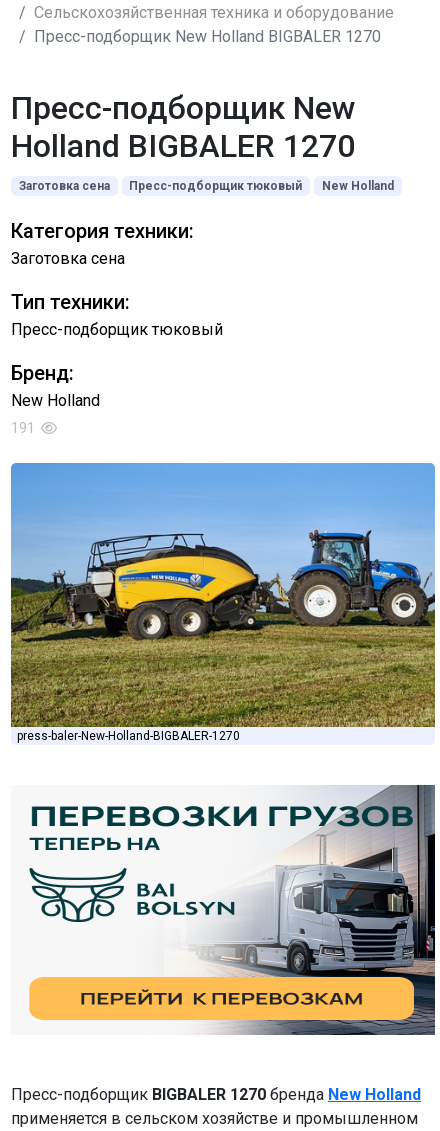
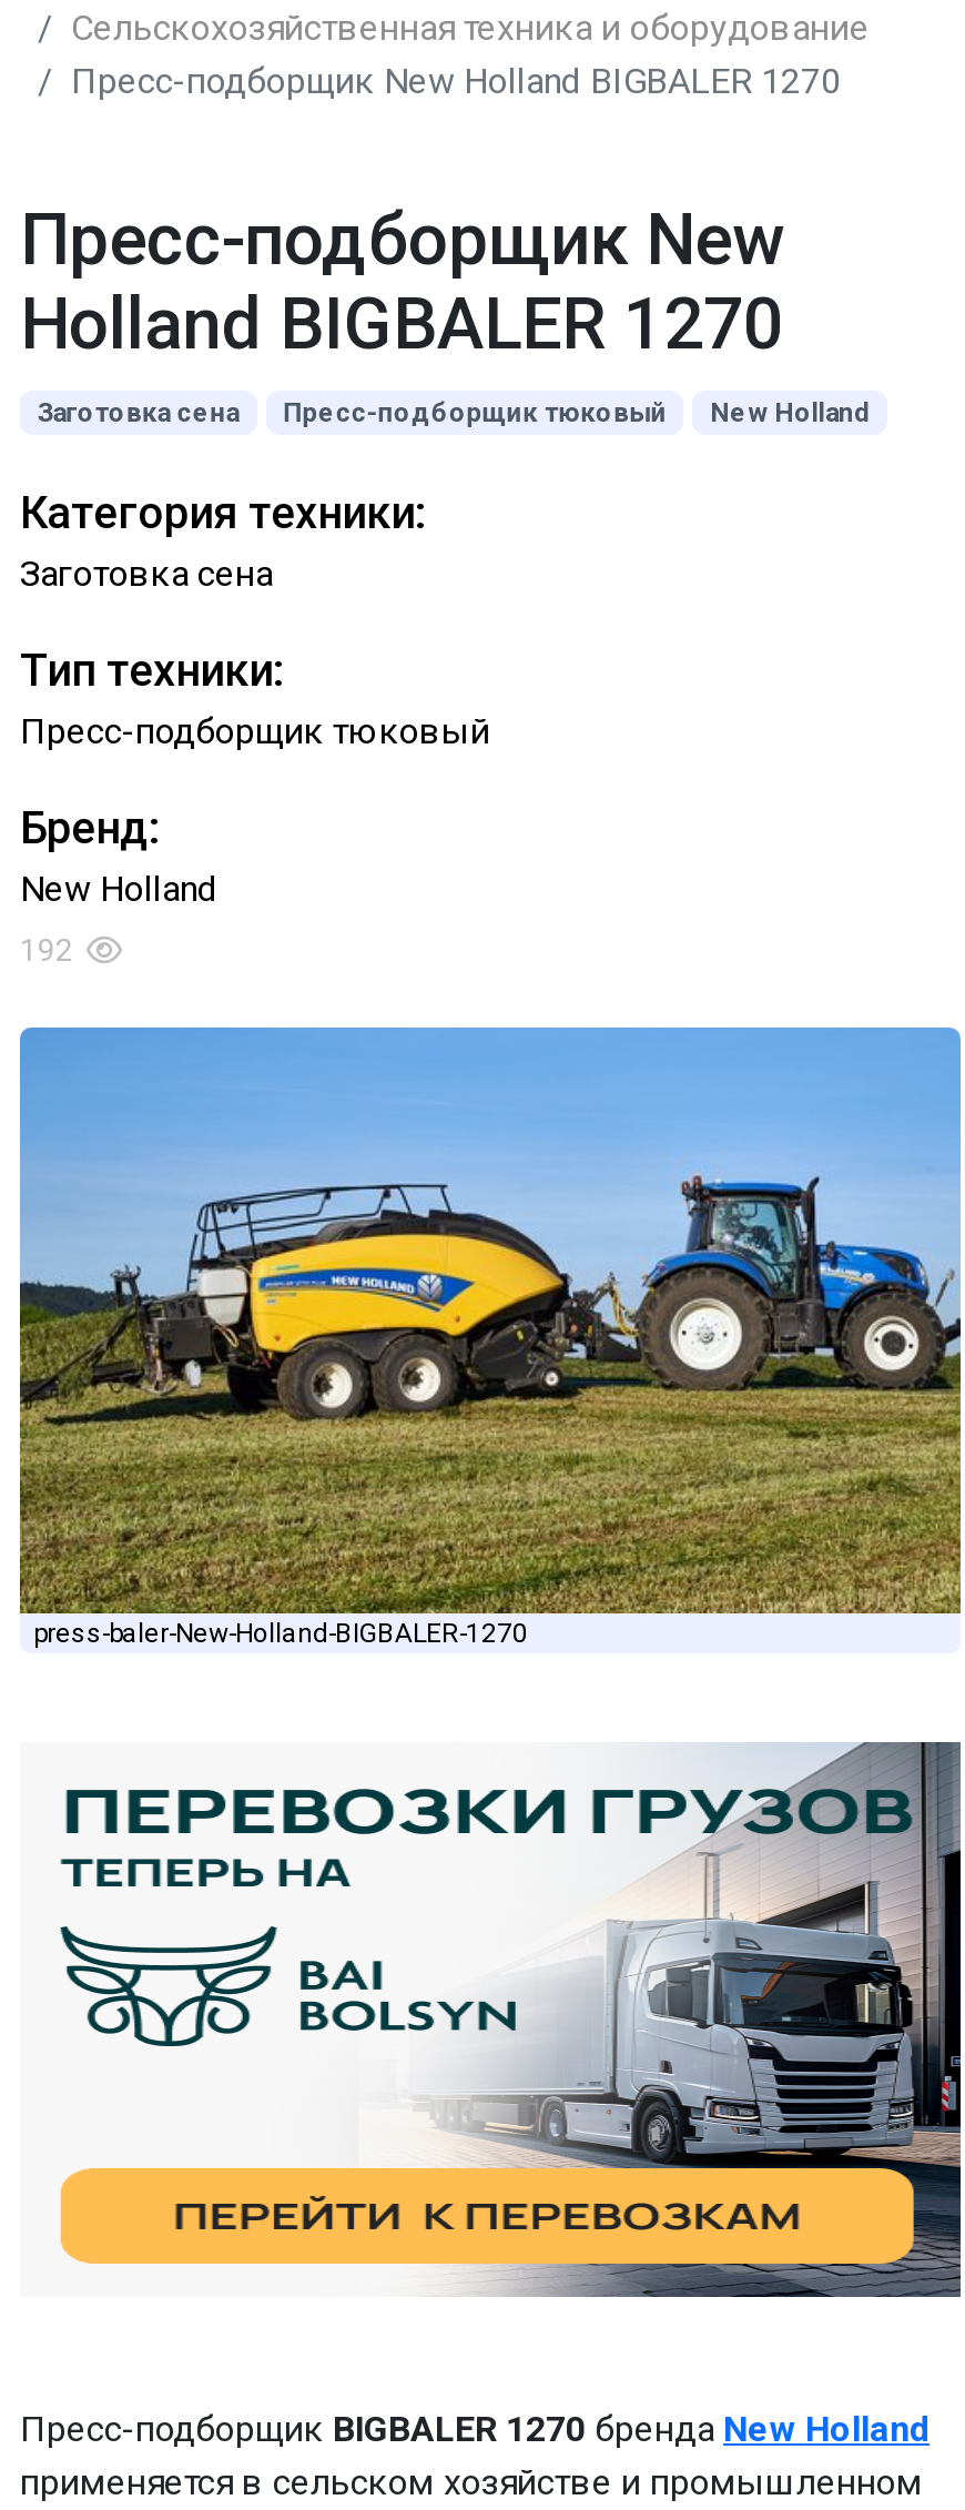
- 191
+ 192
